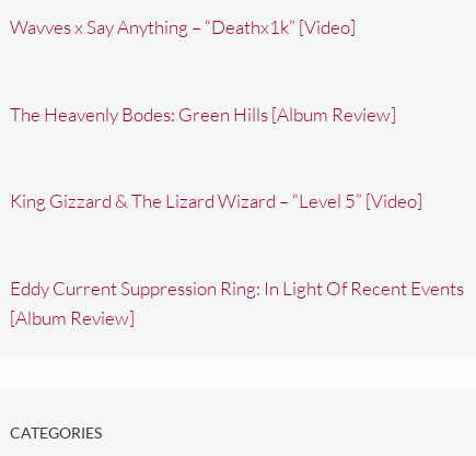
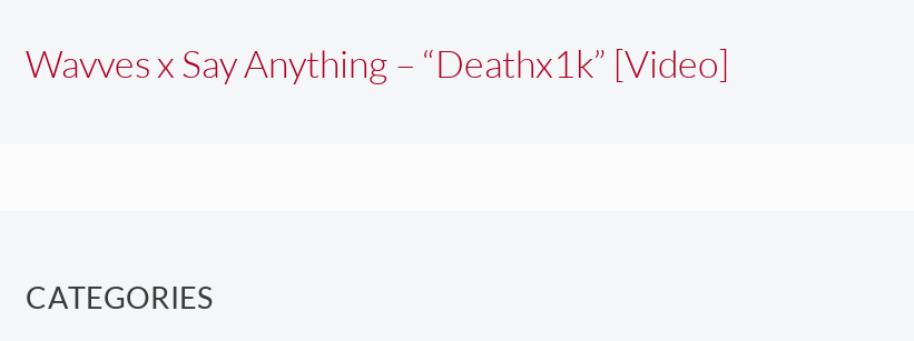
- The Heavenly Bodes: Green Hills [Album Review]

- King Gizzard & The Lizard Wizard – “Level 5” [Video]

- Eddy Current Suppression Ring: In Light Of Recent Events
- [Album Review]
